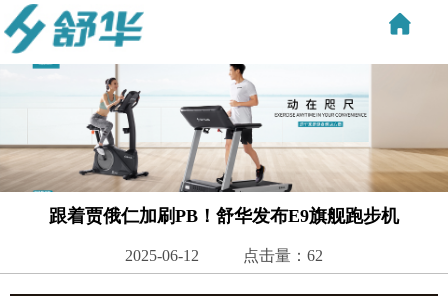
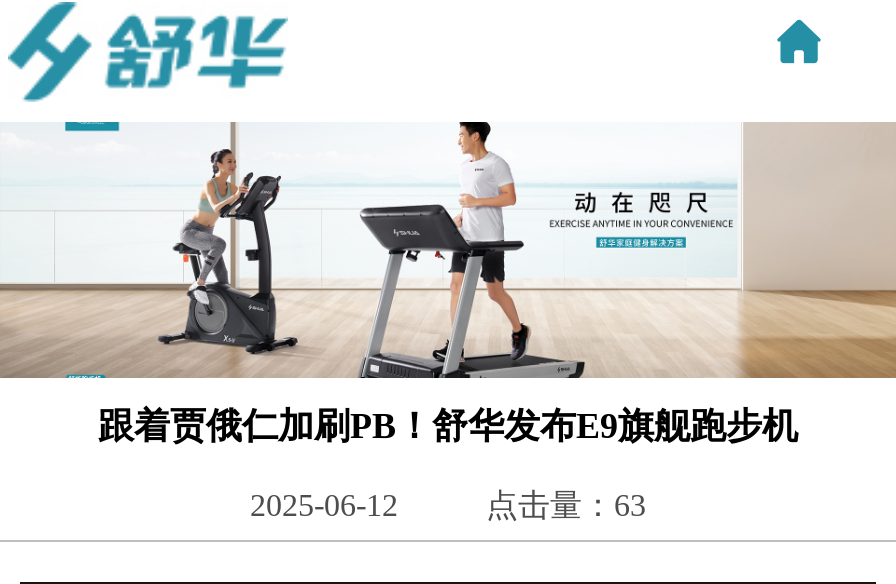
- 点击量：62
+ 点击量：63
